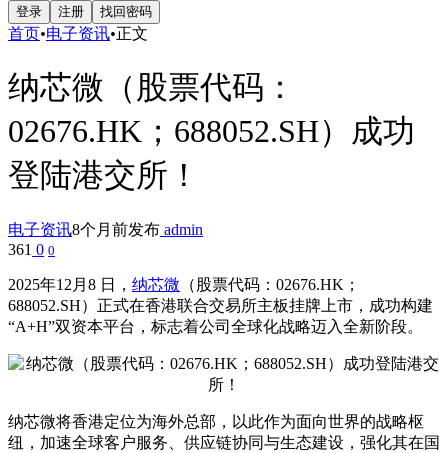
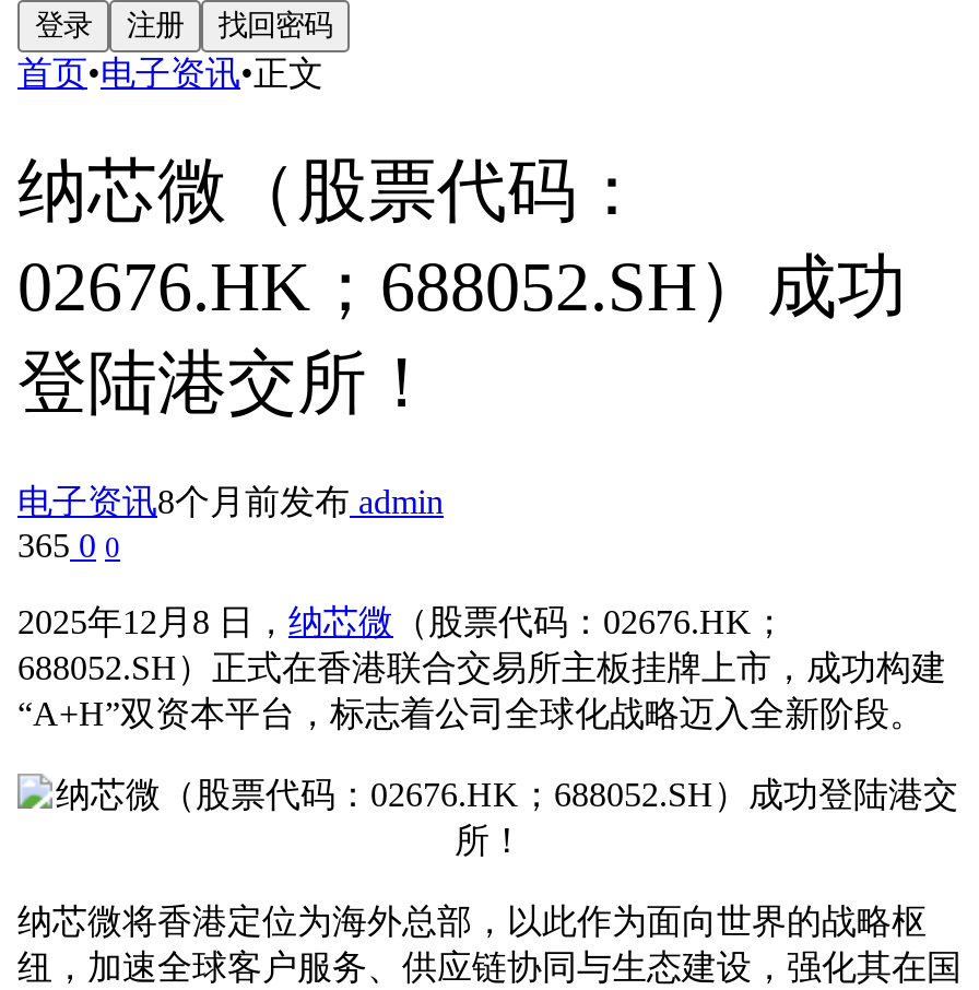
- 361 0 0
+ 365 0 0
